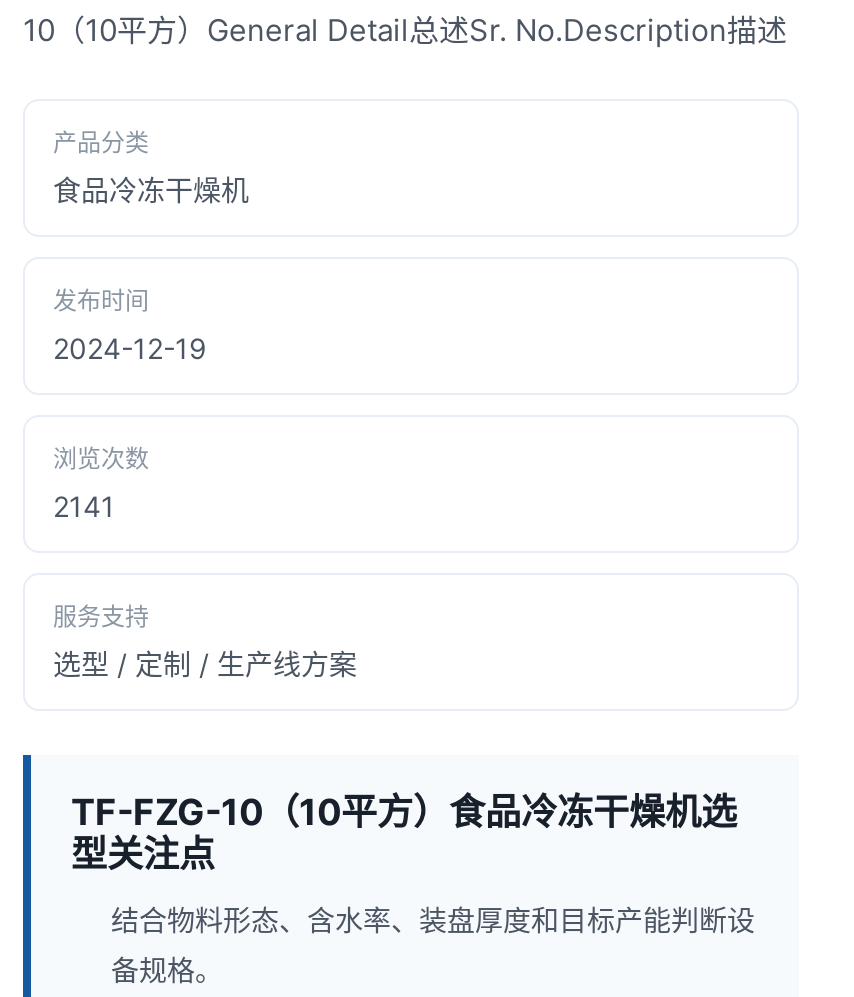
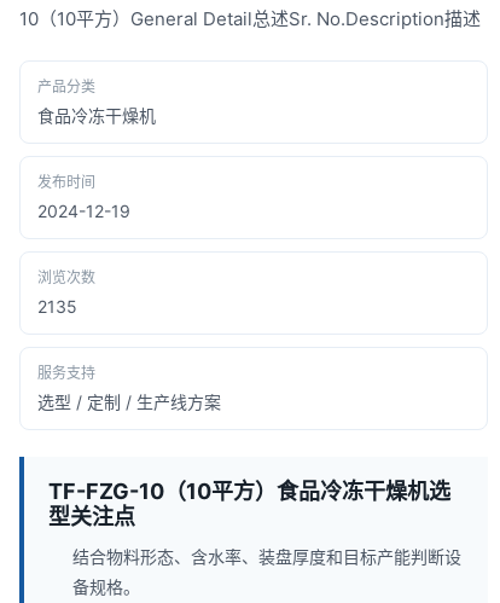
- 2141
+ 2135
